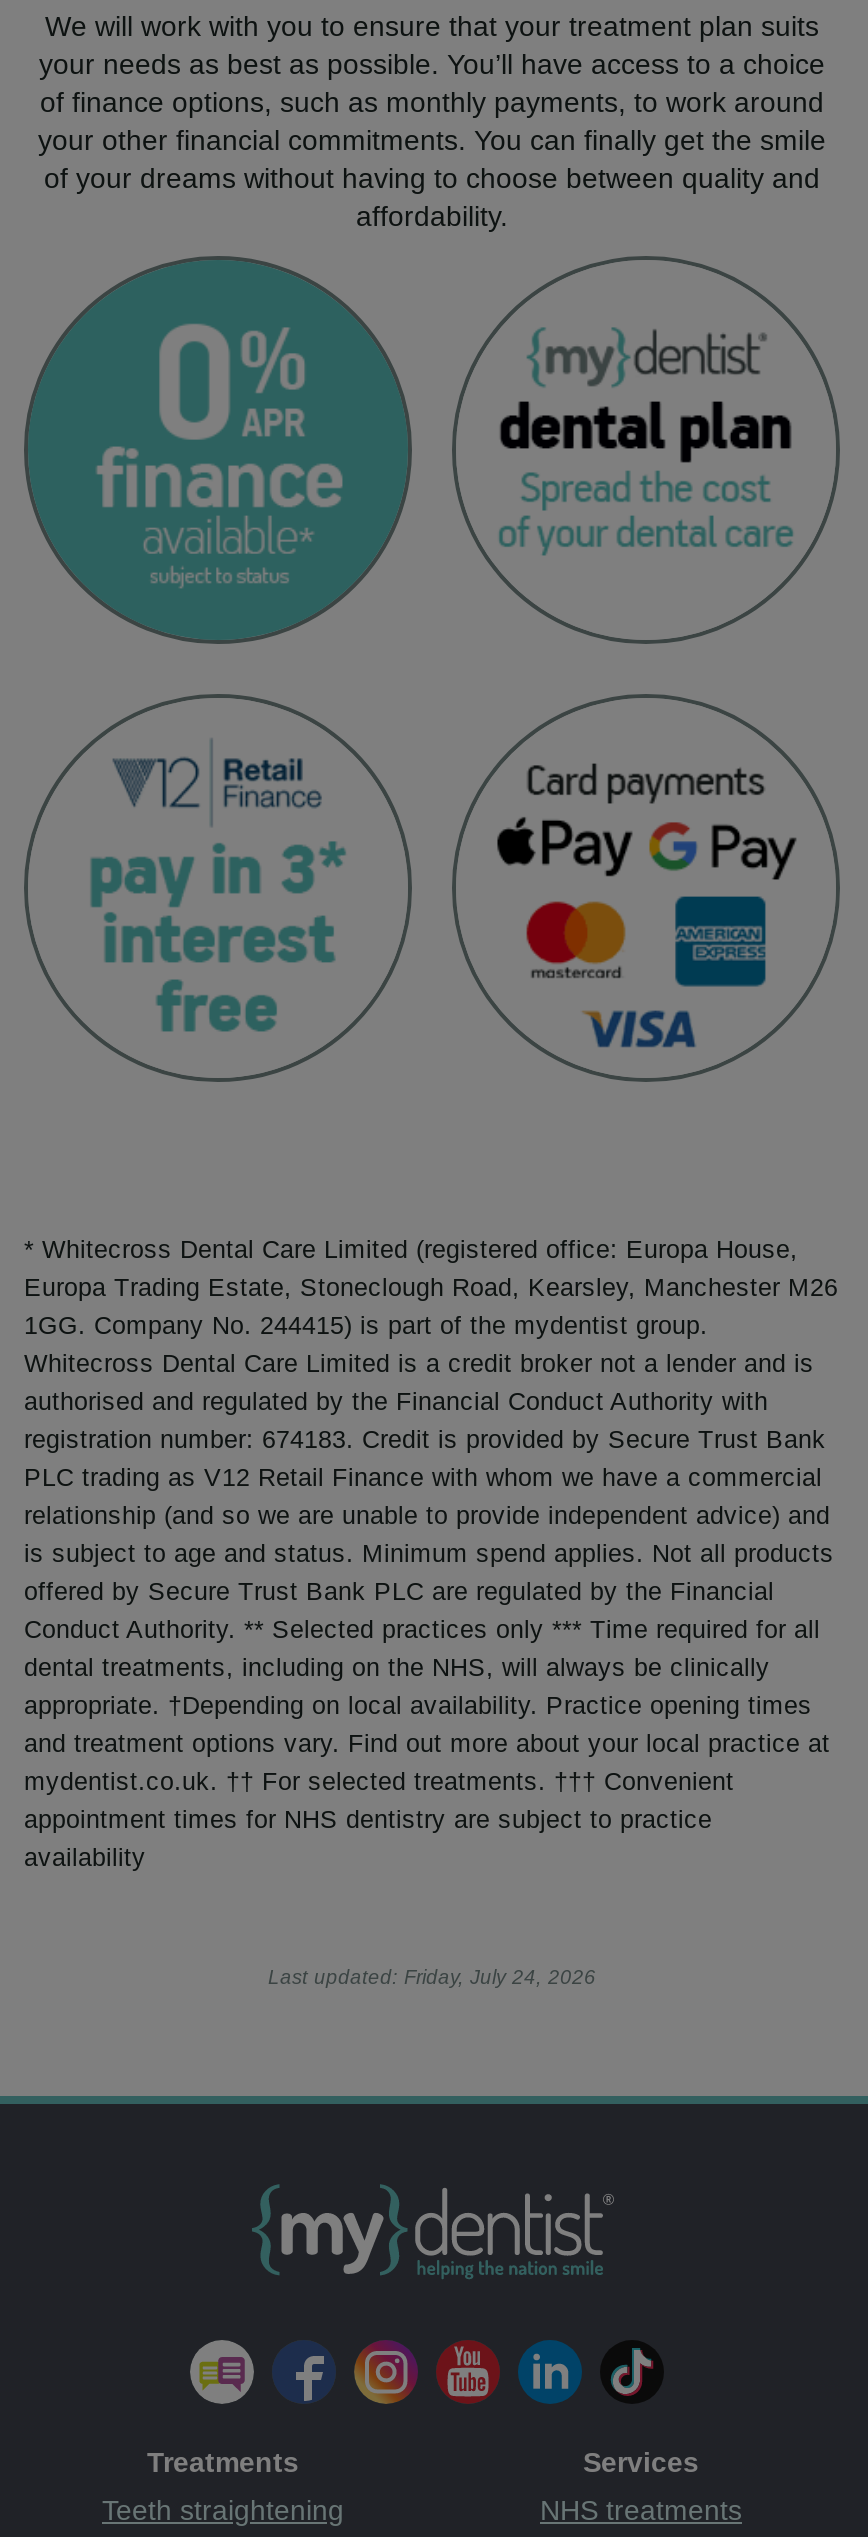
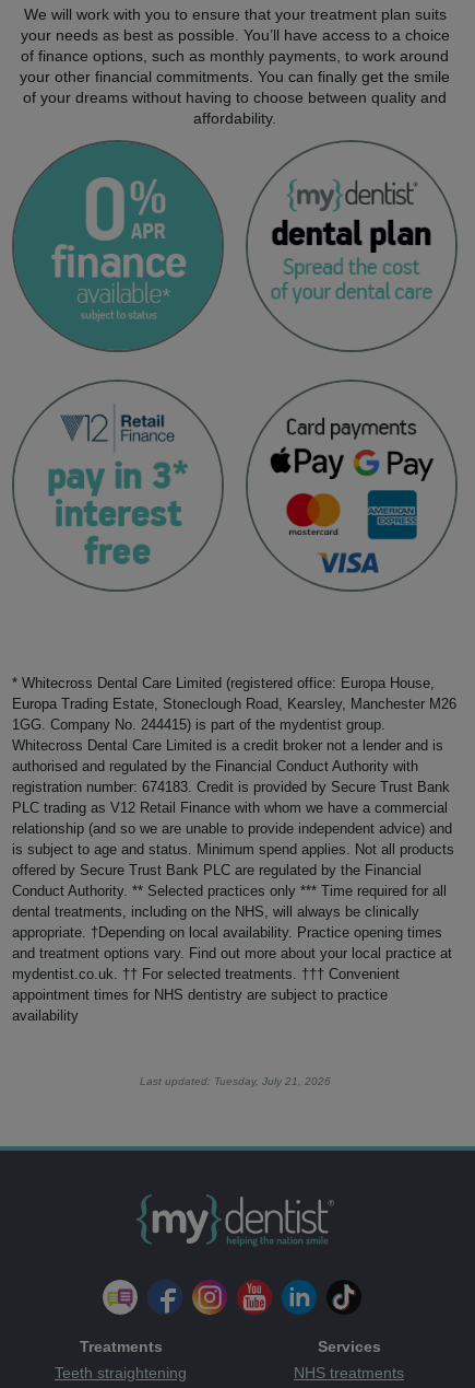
- Last updated: Friday, July 24, 2026
+ Last updated: Tuesday, July 21, 2026
